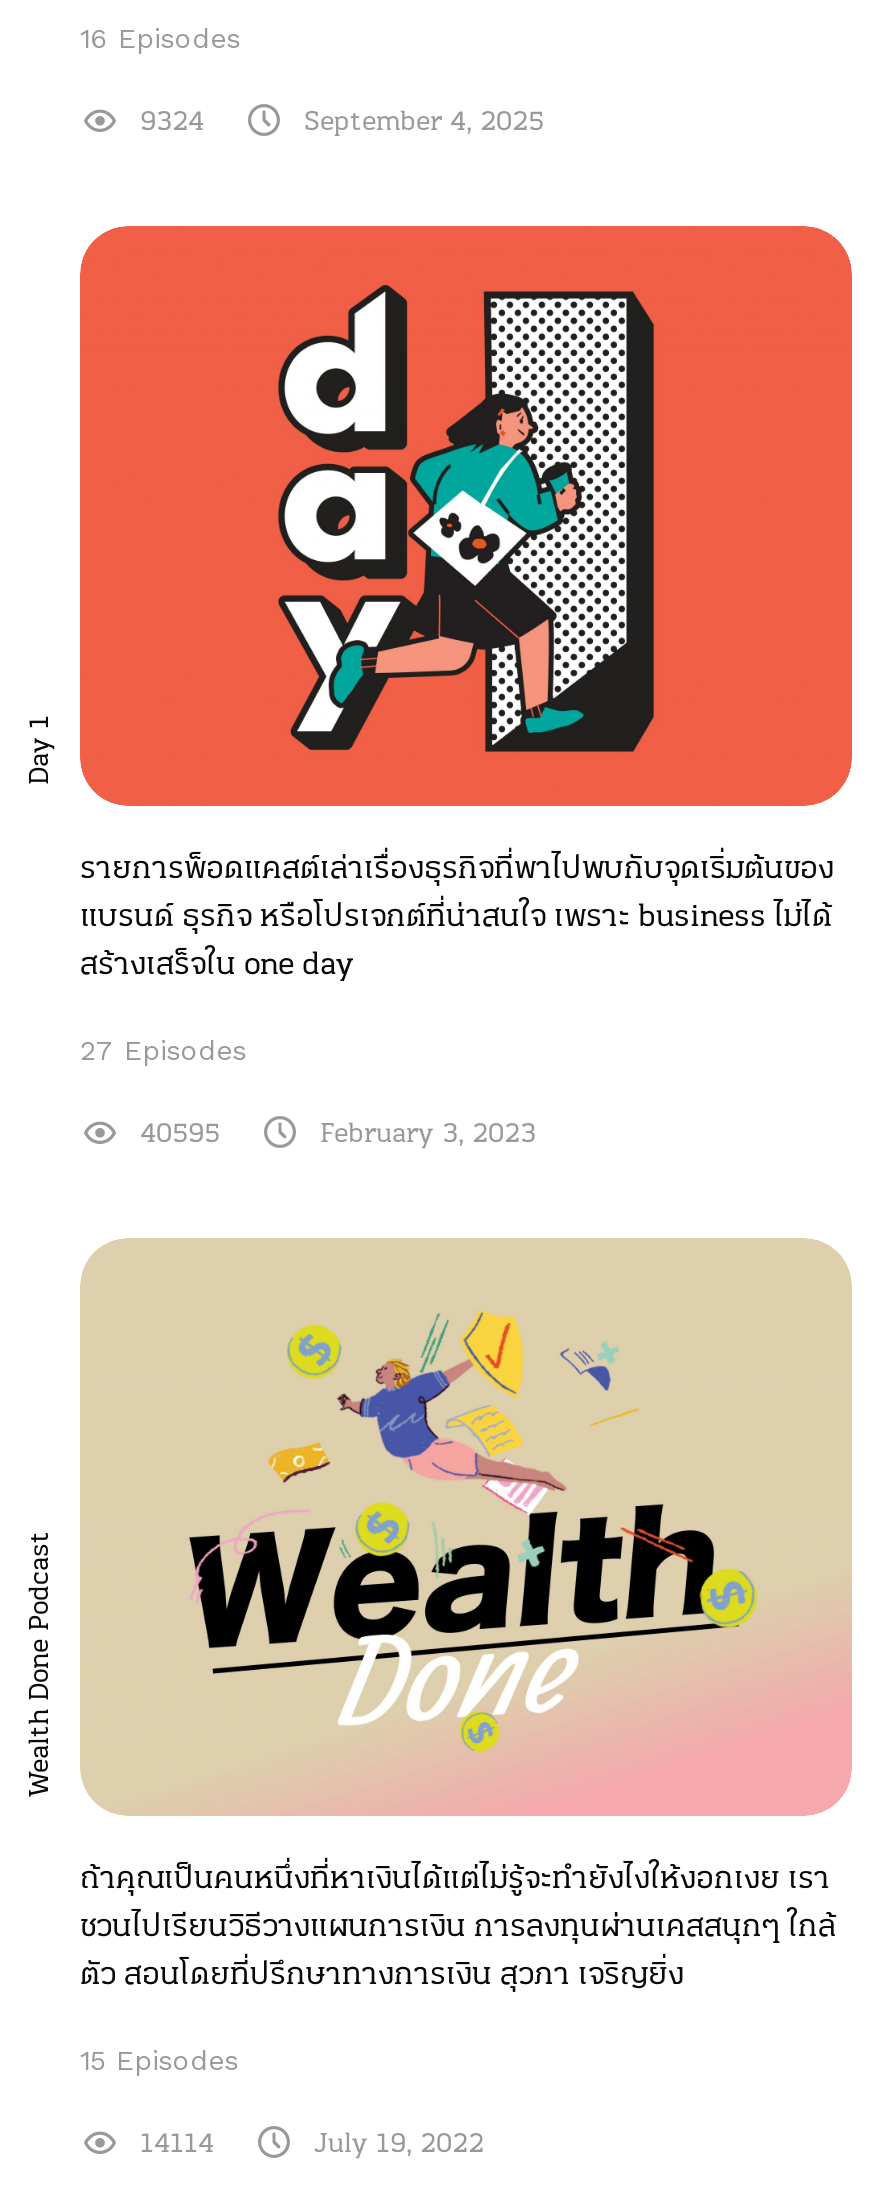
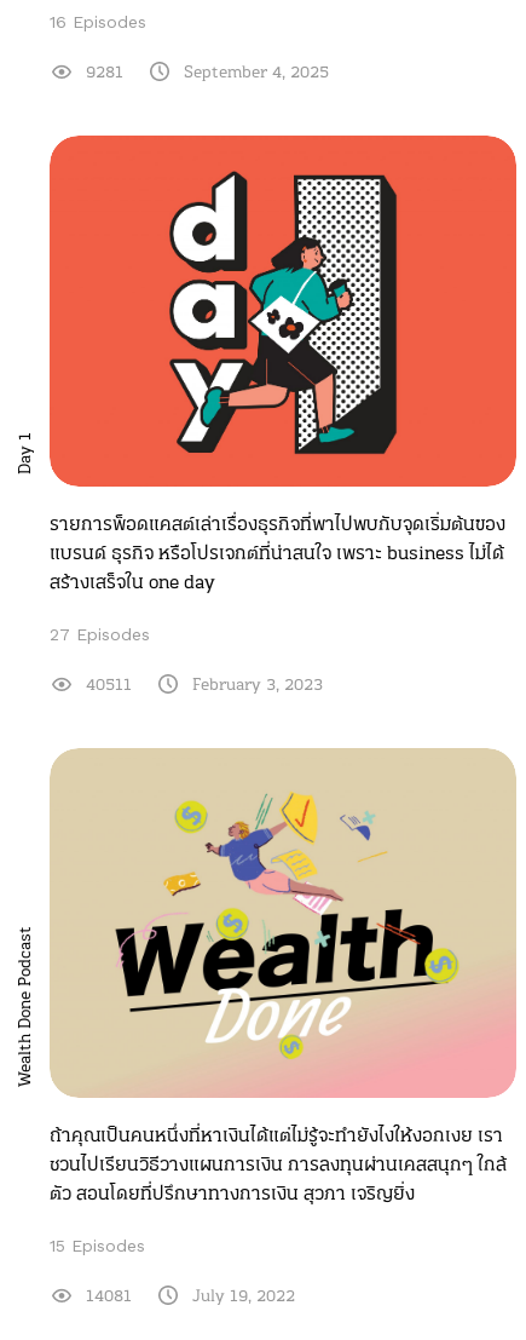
- 9324
+ 9281

- 40595
+ 40511

- 14114
+ 14081
